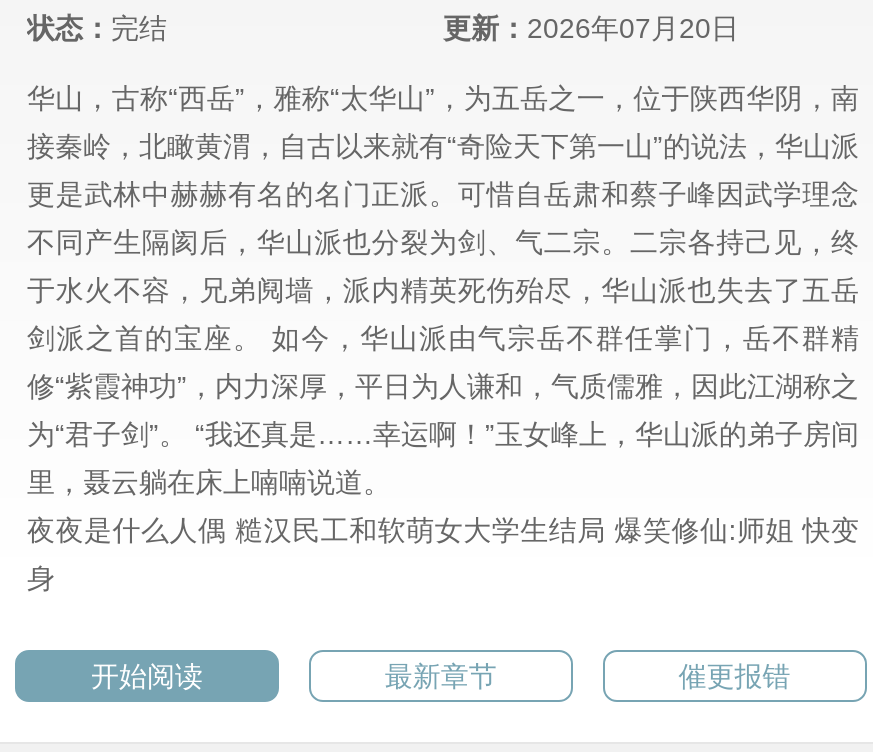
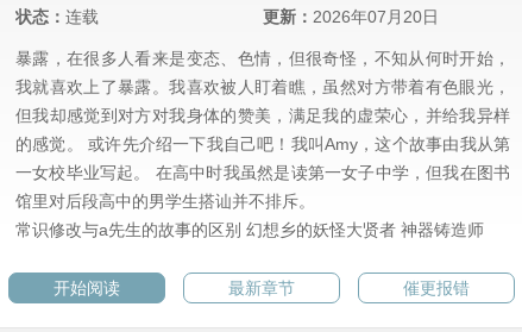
- 状态：完结
+ 状态：连载

- 华山，古称“西岳”，雅称“太华山”，为五岳之一，位于陕西华阴，南
- 接秦岭，北瞰黄渭，自古以来就有“奇险天下第一山”的说法，华山派
- 更是武林中赫赫有名的名门正派。可惜自岳肃和蔡子峰因武学理念
- 不同产生隔阂后，华山派也分裂为剑、气二宗。二宗各持己见，终
- 于水火不容，兄弟阋墙，派内精英死伤殆尽，华山派也失去了五岳
- 剑派之首的宝座。 如今，华山派由气宗岳不群任掌门，岳不群精
- 修“紫霞神功”，内力深厚，平日为人谦和，气质儒雅，因此江湖称之
- 为“君子剑”。 “我还真是……幸运啊！”玉女峰上，华山派的弟子房间
- 里，聂云躺在床上喃喃说道。
- 夜夜是什么人偶 糙汉民工和软萌女大学生结局 爆笑修仙:师姐 快变
- 身
+ 暴露，在很多人看来是变态、色情，但很奇怪，不知从何时开始，
+ 我就喜欢上了暴露。我喜欢被人盯着瞧，虽然对方带着有色眼光，
+ 但我却感觉到对方对我身体的赞美，满足我的虚荣心，并给我异样
+ 的感觉。 或许先介绍一下我自己吧！我叫Amy，这个故事由我从第
+ 一女校毕业写起。 在高中时我虽然是读第一女子中学，但我在图书
+ 馆里对后段高中的男学生搭讪并不排斥。
+ 常识修改与a先生的故事的区别 幻想乡的妖怪大贤者 神器铸造师
